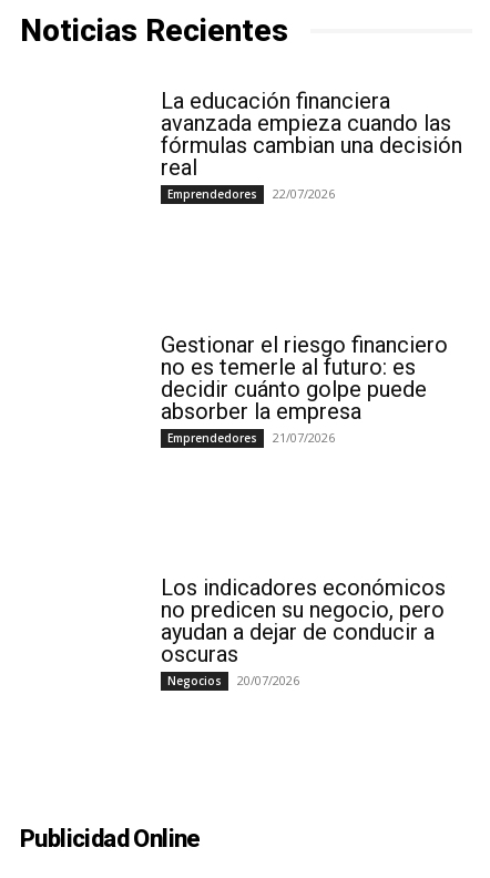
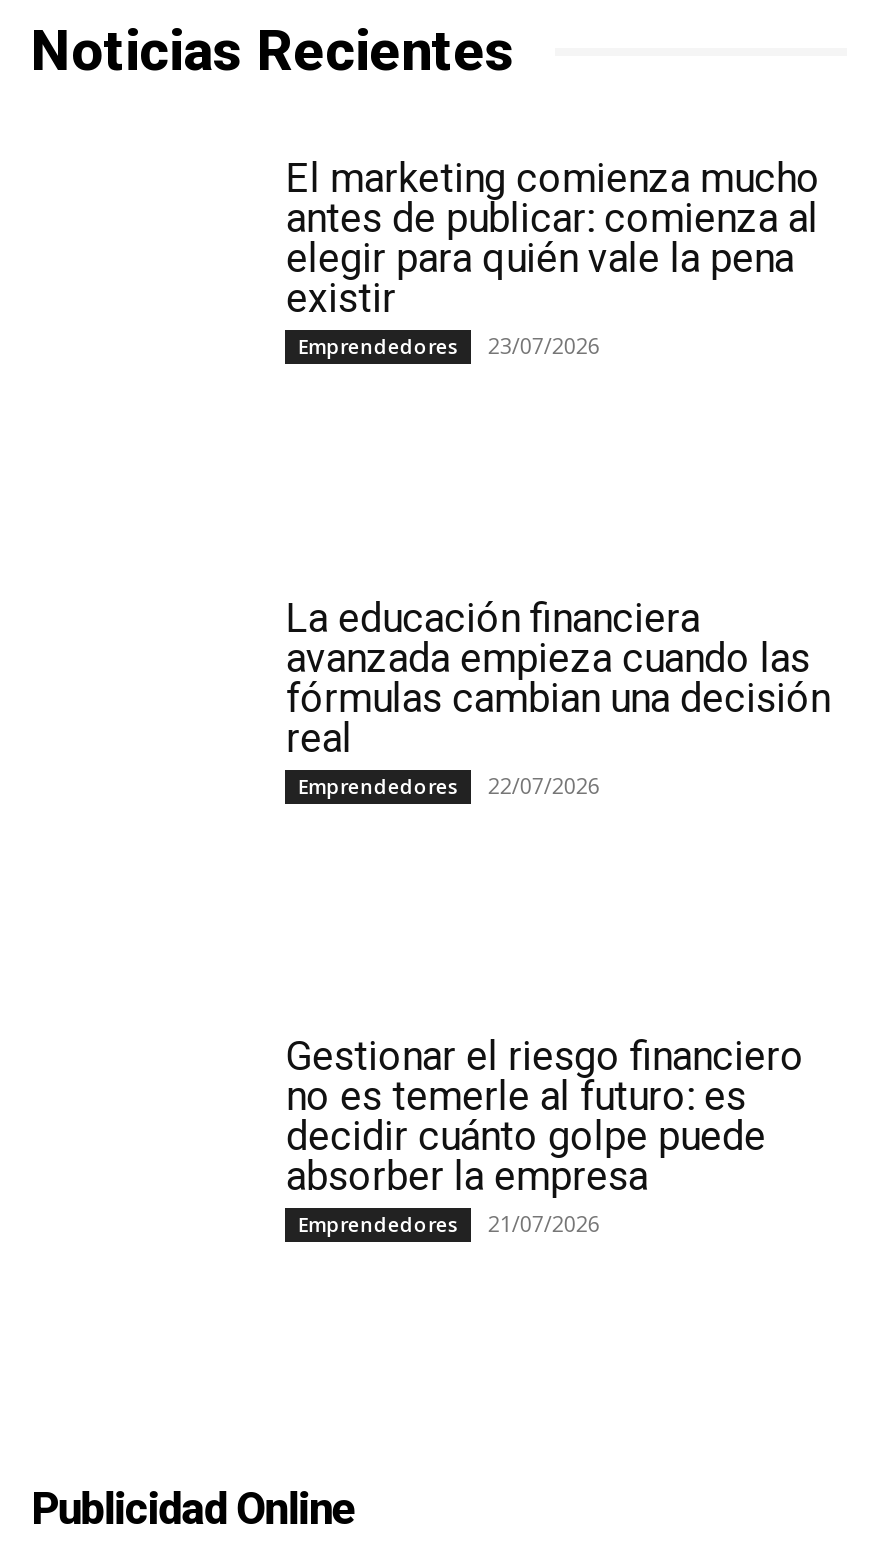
+ El marketing comienza mucho
+ antes de publicar: comienza al
+ elegir para quién vale la pena
+ existir
+ Emprendedores
+ 23/07/2026

moved down: La educación financiera | avanzada empieza cuando las | fórmulas cambian una decisión | ... | Emprendedores | 21/07/2026

- Los indicadores económicos
- no predicen su negocio, pero
- ayudan a dejar de conducir a
- oscuras
- Negocios
- 20/07/2026
